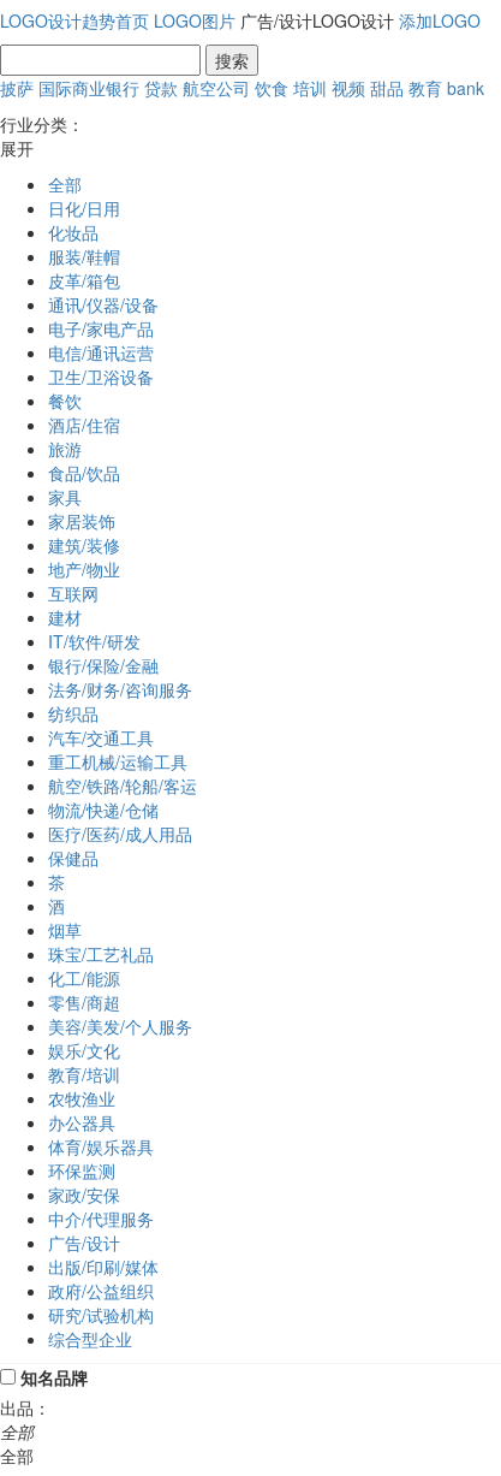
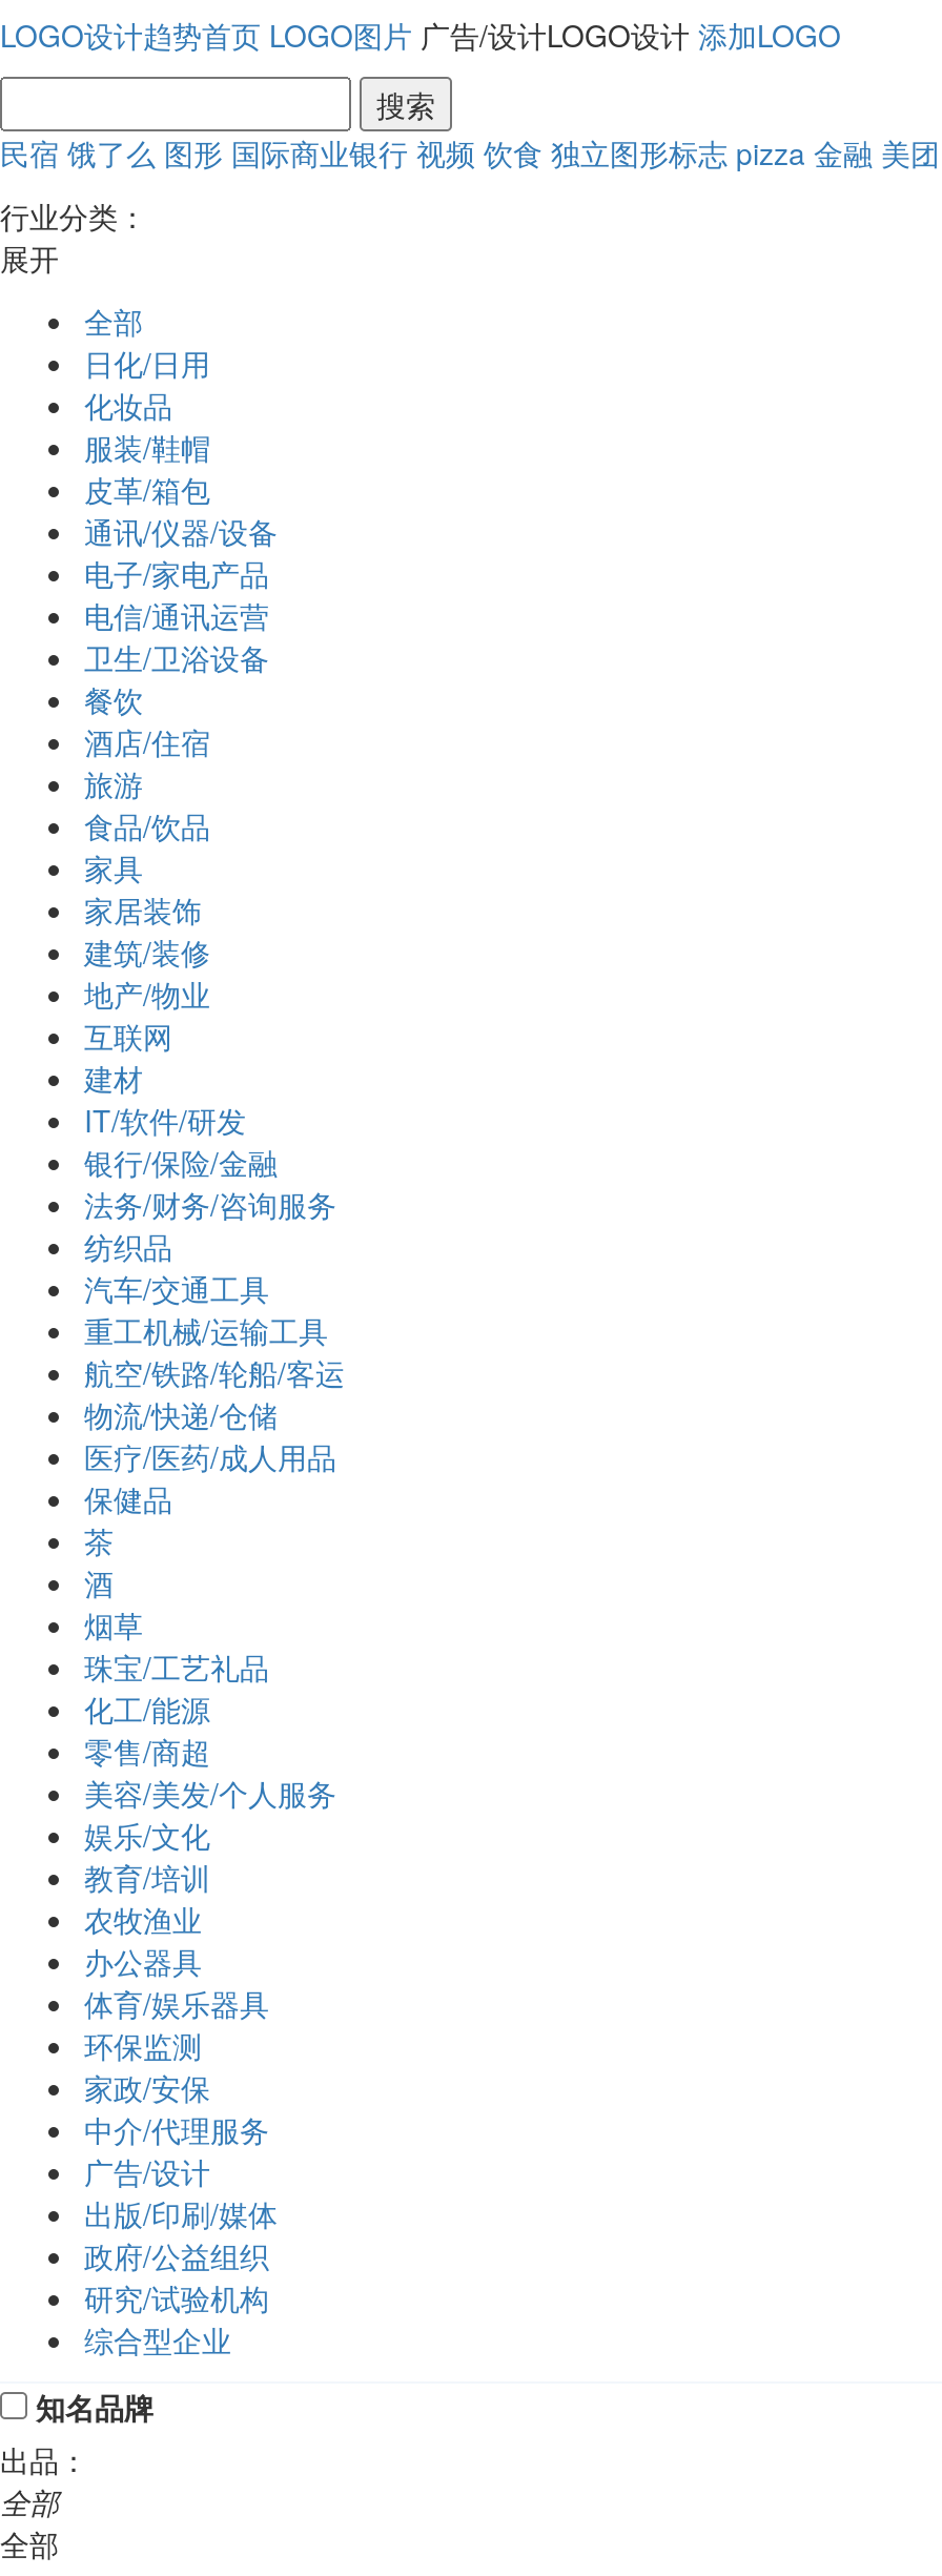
- 披萨 国际商业银行 贷款 航空公司 饮食 培训 视频 甜品 教育 bank
+ 民宿 饿了么 图形 国际商业银行 视频 饮食 独立图形标志 pizza 金融 美团
